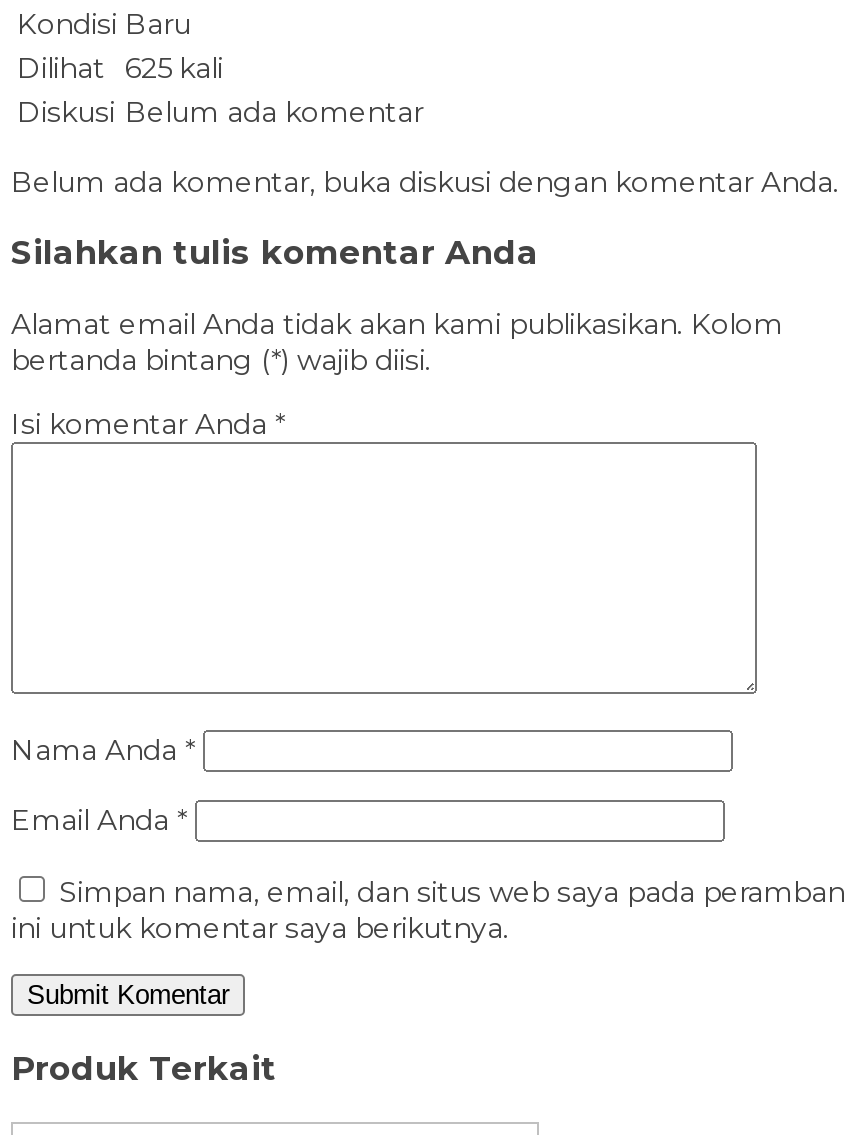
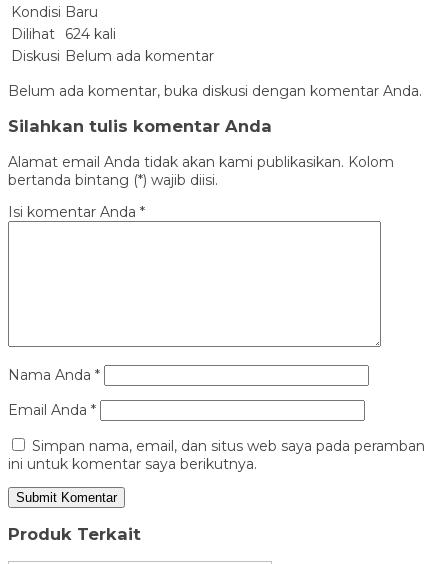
- Dilihat 625 kali
+ Dilihat 624 kali
